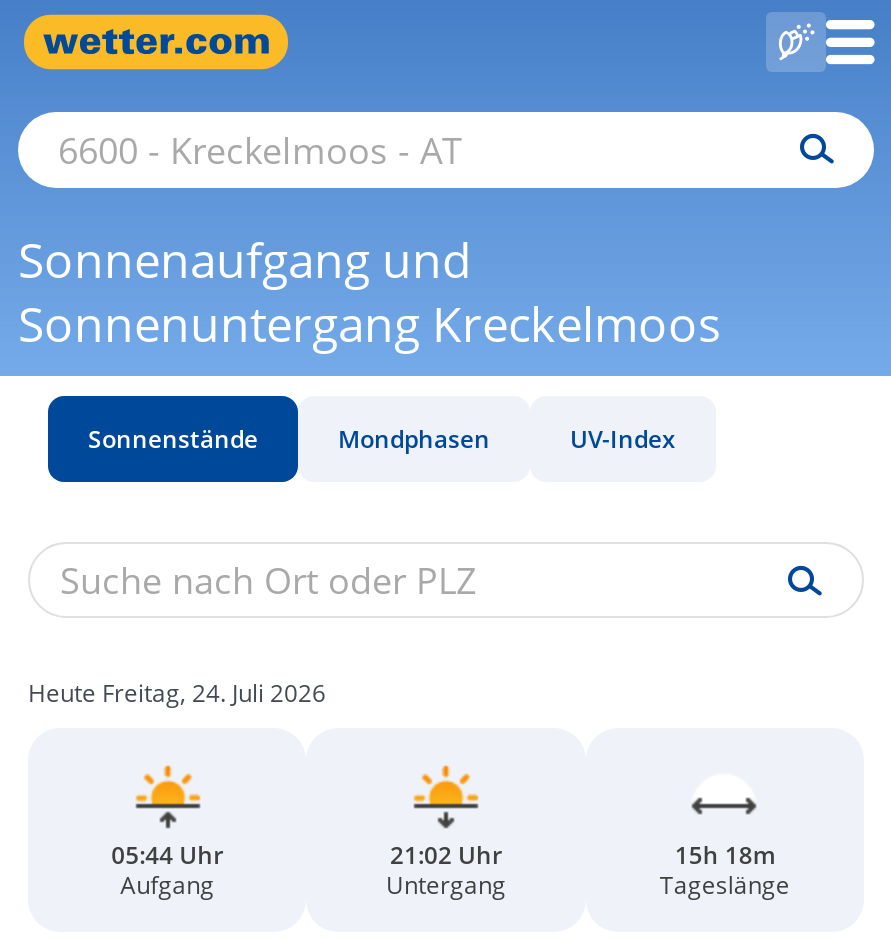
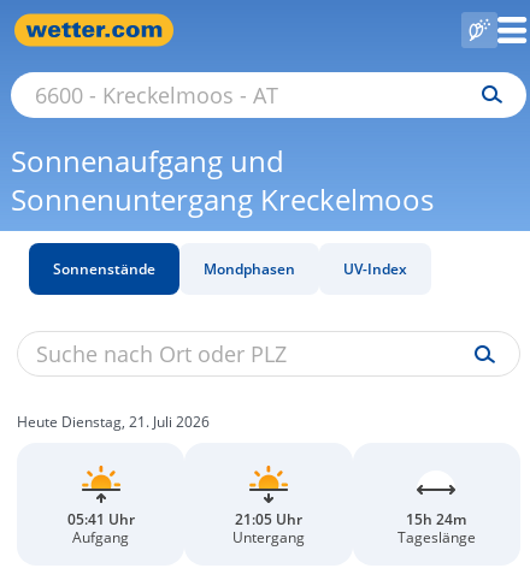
- Heute Freitag, 24. Juli 2026
+ Heute Dienstag, 21. Juli 2026

- 05:44 Uhr
+ 05:41 Uhr

- 21:02 Uhr
+ 21:05 Uhr

- 15h 18m
+ 15h 24m
